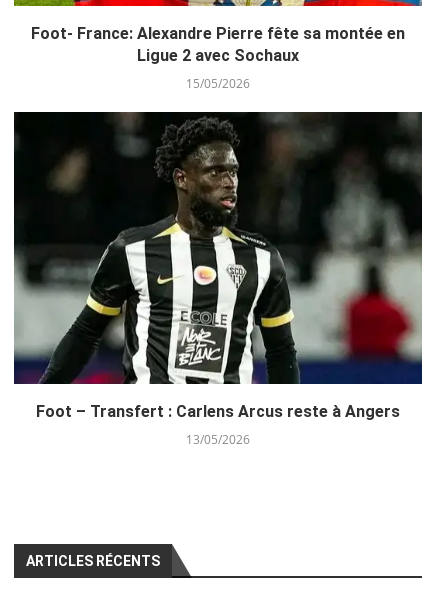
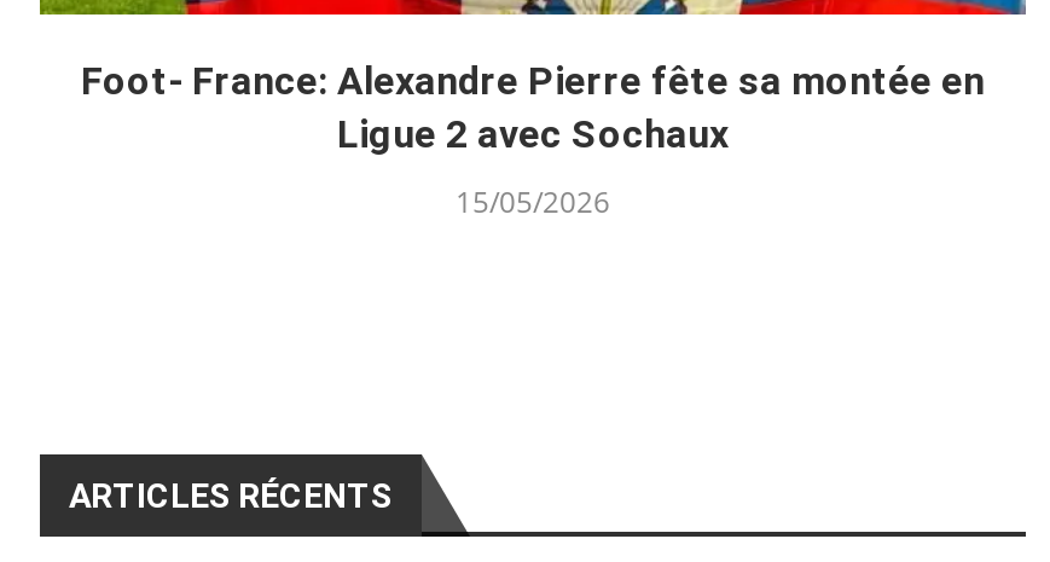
- [image]
- Foot – Transfert : Carlens Arcus reste à Angers
- 13/05/2026
